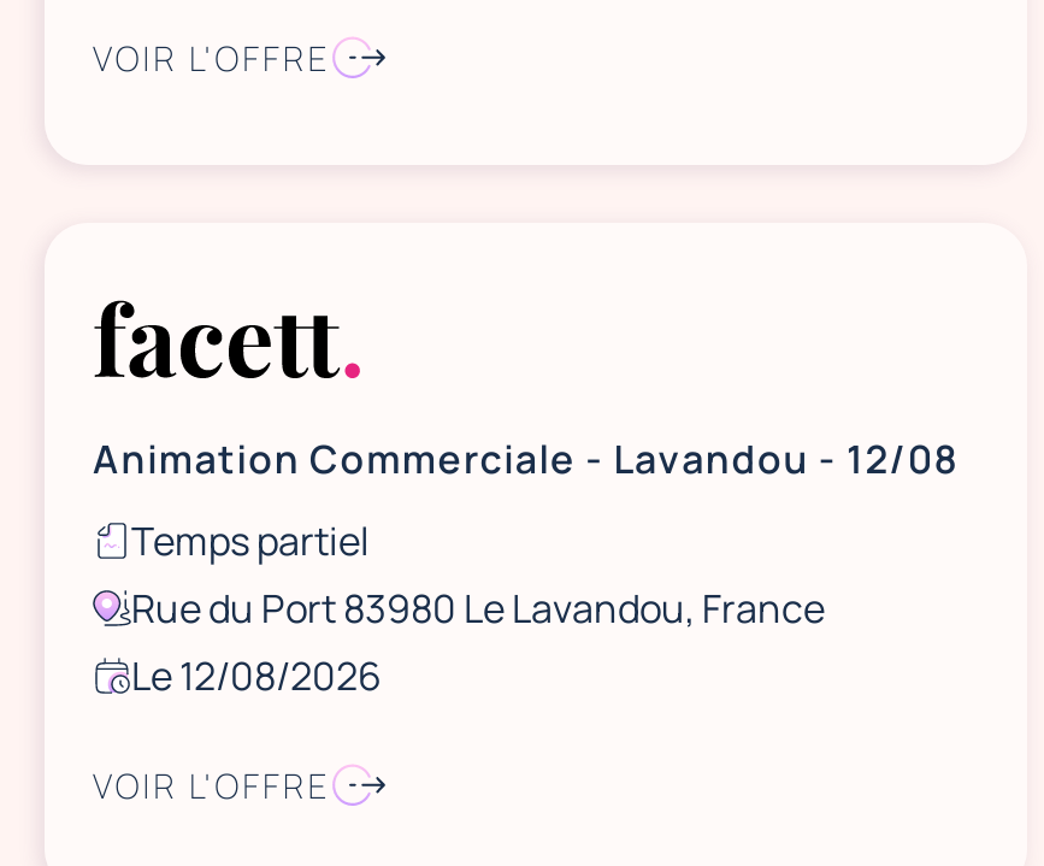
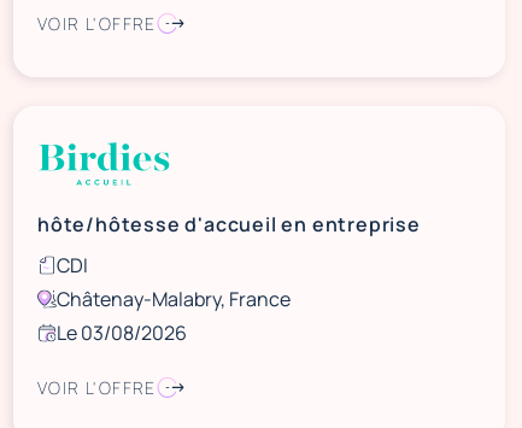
- [image]
- Animation Commerciale - Lavandou - 12/08
+ [image]
+ hôte/hôtesse d'accueil en entreprise

- Temps partiel
- Rue du Port 83980 Le Lavandou, France
- Le 12/08/2026
+ CDI
+ Châtenay-Malabry, France
+ Le 03/08/2026
